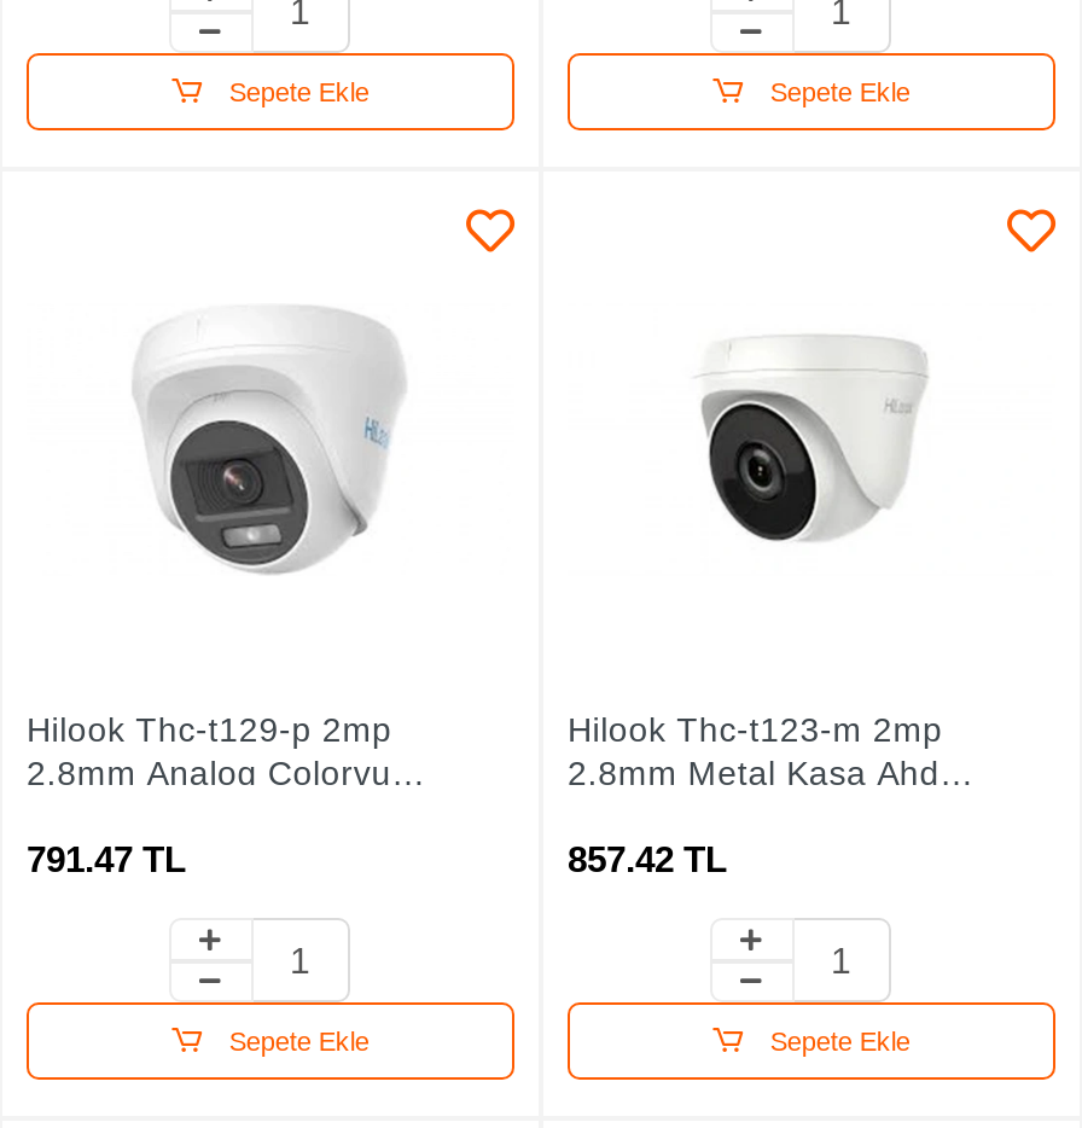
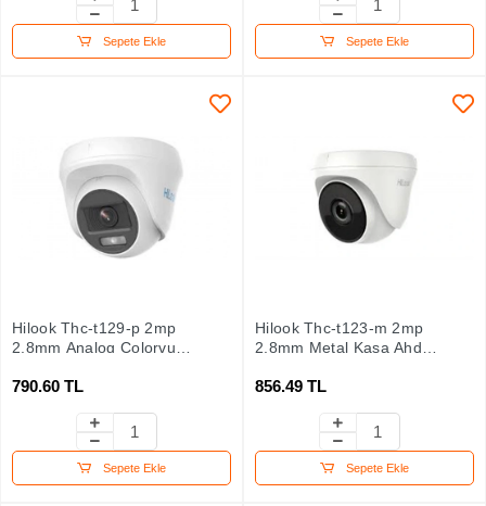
- 791.47 TL
+ 790.60 TL

- 857.42 TL
+ 856.49 TL
